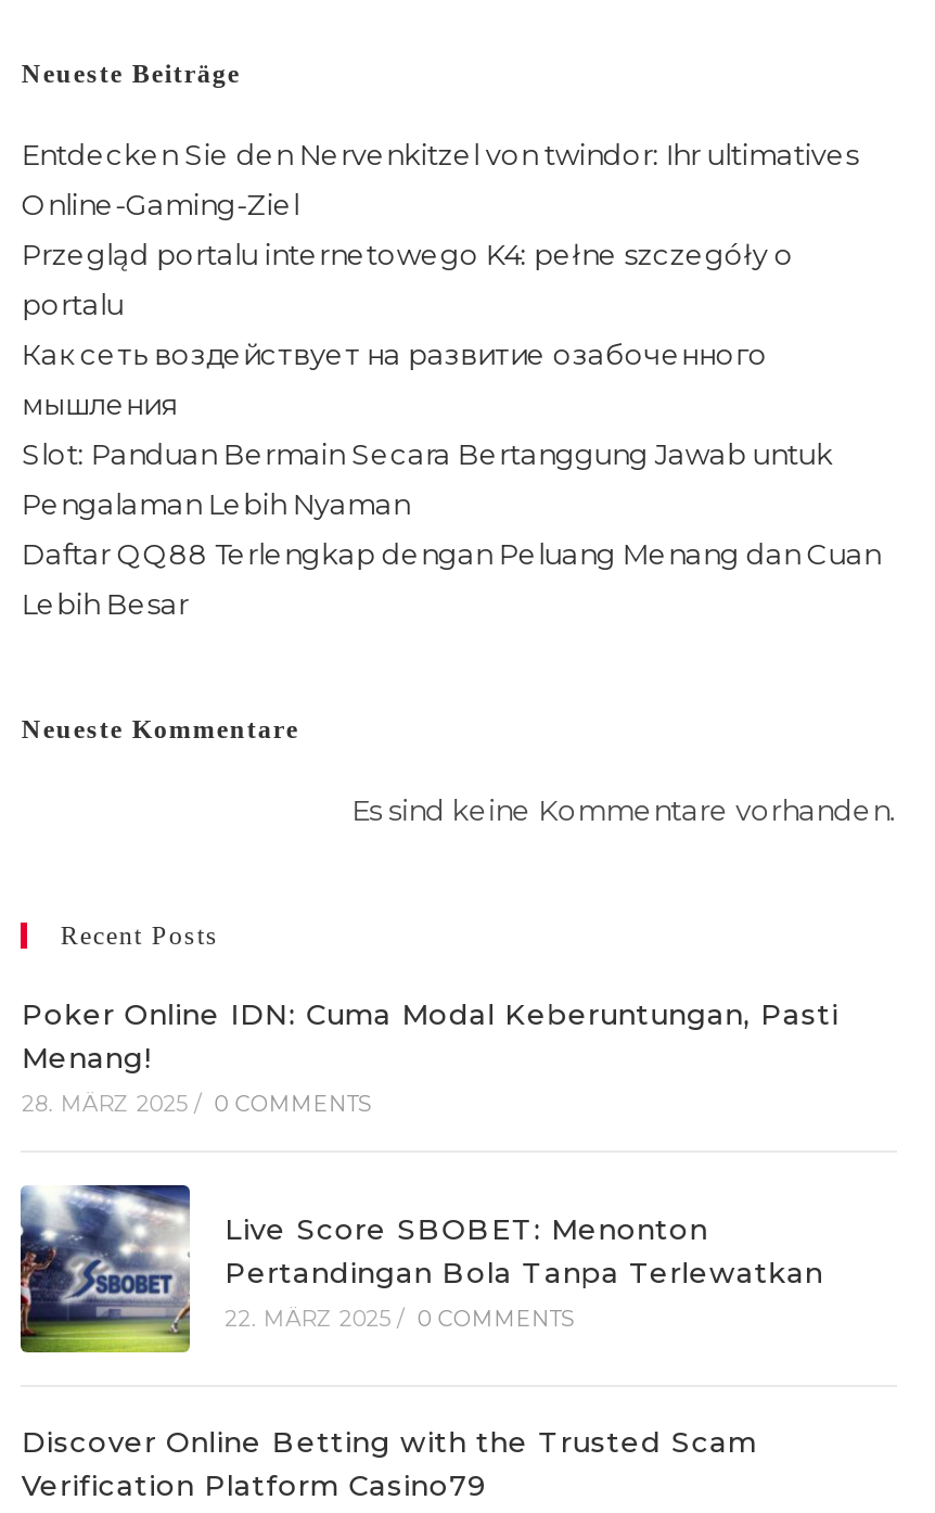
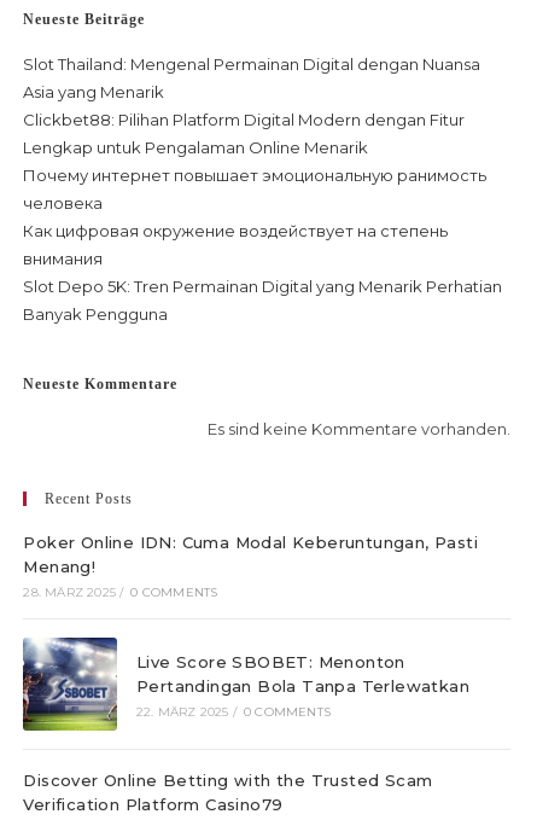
- Entdecken Sie den Nervenkitzel von twindor: Ihr ultimatives
- Online-Gaming-Ziel
- Przegląd portalu internetowego K4: pełne szczegóły o
- portalu
- Как сеть воздействует на развитие озабоченного
- мышления
- Slot: Panduan Bermain Secara Bertanggung Jawab untuk
- Pengalaman Lebih Nyaman
- Daftar QQ88 Terlengkap dengan Peluang Menang dan Cuan
- Lebih Besar
+ Slot Thailand: Mengenal Permainan Digital dengan Nuansa
+ Asia yang Menarik
+ Clickbet88: Pilihan Platform Digital Modern dengan Fitur
+ Lengkap untuk Pengalaman Online Menarik
+ Почему интернет повышает эмоциональную ранимость
+ человека
+ Как цифровая окружение воздействует на степень
+ внимания
+ Slot Depo 5K: Tren Permainan Digital yang Menarik Perhatian
+ Banyak Pengguna
